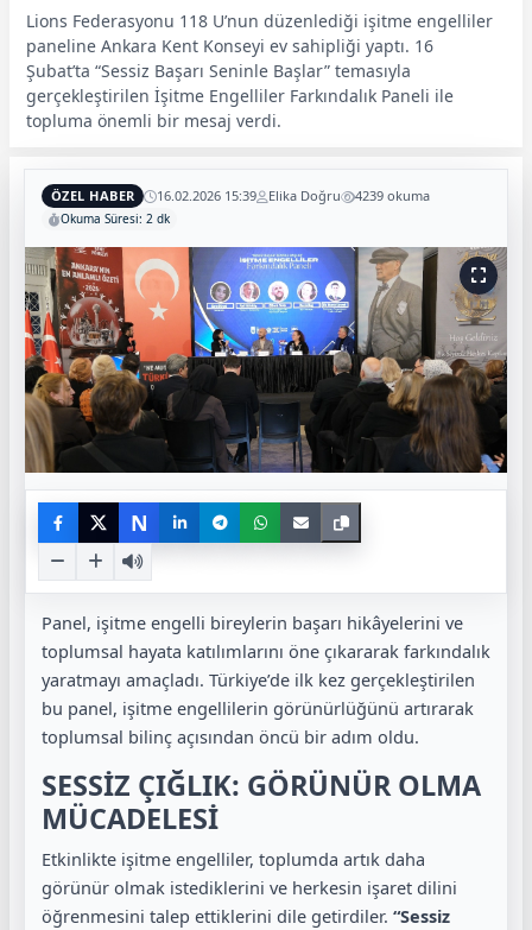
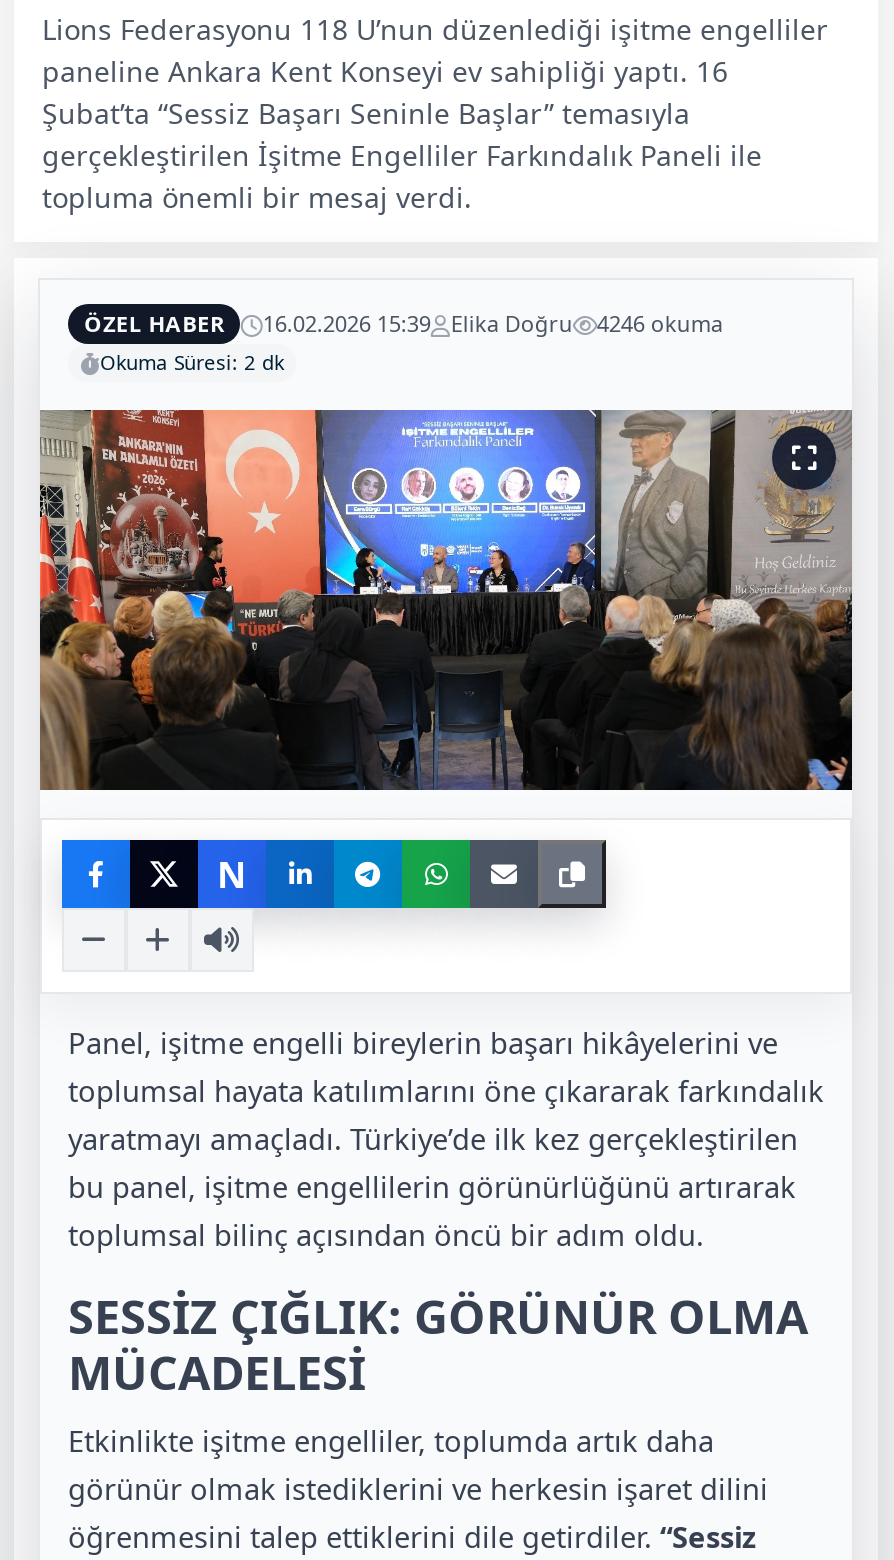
- ÖZEL HABER 16.02.2026 15:39 Elika Doğru 4239 okuma
+ ÖZEL HABER 16.02.2026 15:39 Elika Doğru 4246 okuma
